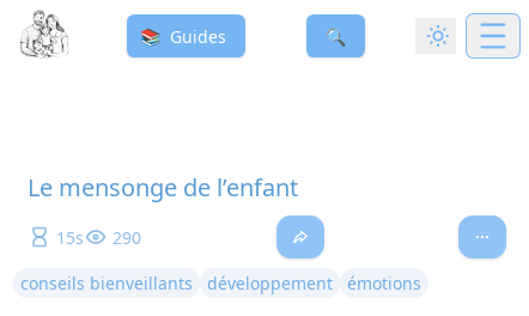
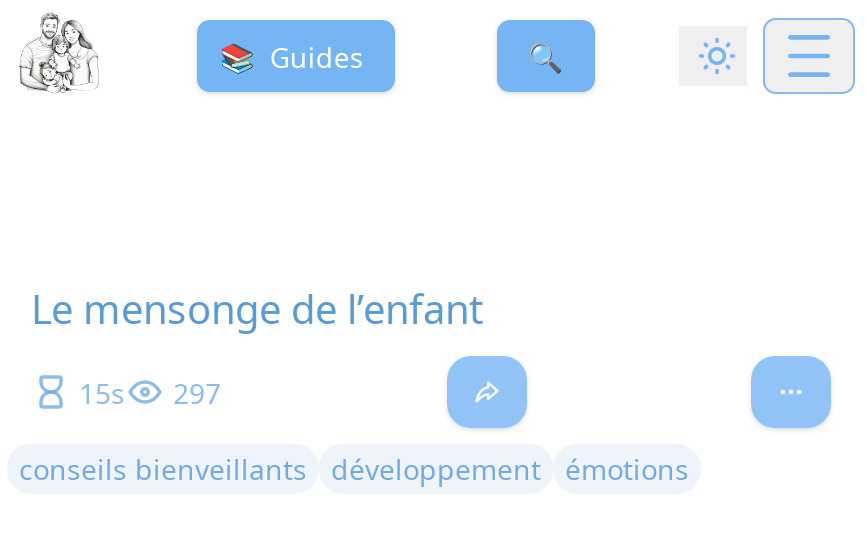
- 15s 290
+ 15s 297
